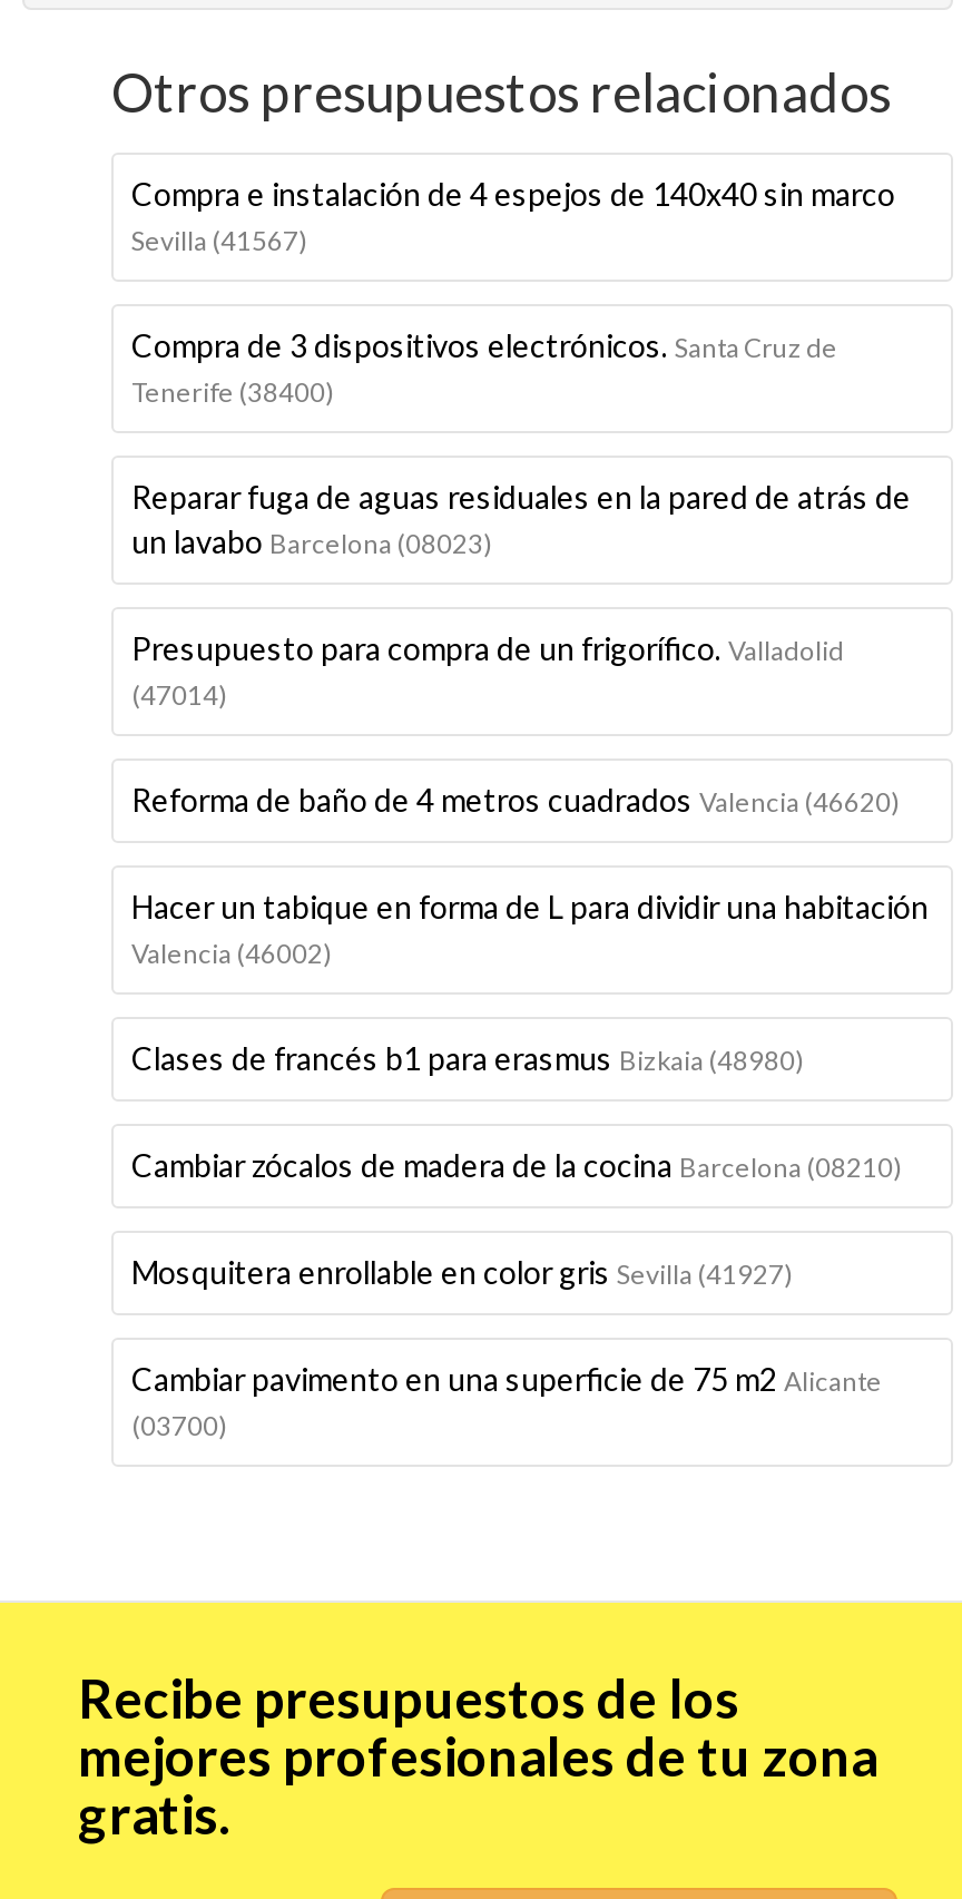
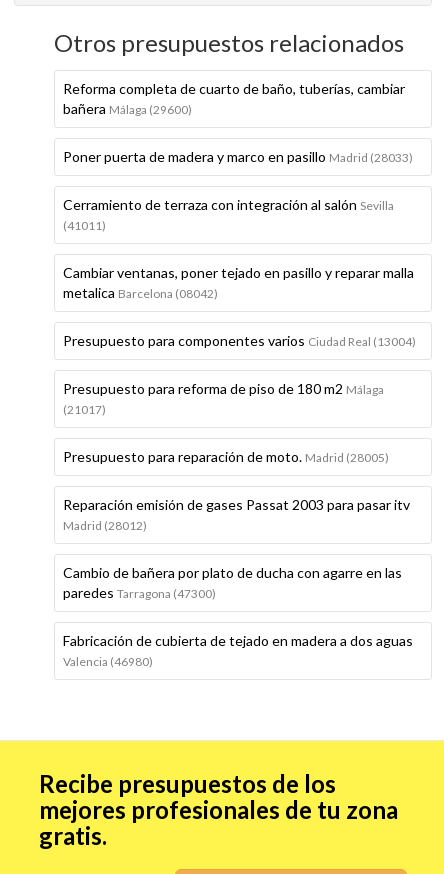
- Compra e instalación de 4 espejos de 140x40 sin marco
- Sevilla (41567)
+ Reforma completa de cuarto de baño, tuberías, cambiar
+ bañera Málaga (29600)

- Compra de 3 dispositivos electrónicos. Santa Cruz de
- Tenerife (38400)
+ Poner puerta de madera y marco en pasillo Madrid (28033)

- Reparar fuga de aguas residuales en la pared de atrás de
- un lavabo Barcelona (08023)
+ Cerramiento de terraza con integración al salón Sevilla
+ (41011)

- Presupuesto para compra de un frigorífico. Valladolid
- (47014)
+ Cambiar ventanas, poner tejado en pasillo y reparar malla
+ metalica Barcelona (08042)

- Reforma de baño de 4 metros cuadrados Valencia (46620)
+ Presupuesto para componentes varios Ciudad Real (13004)

- Hacer un tabique en forma de L para dividir una habitación
- Valencia (46002)
+ Presupuesto para reforma de piso de 180 m2 Málaga
+ (21017)

- Clases de francés b1 para erasmus Bizkaia (48980)
+ Presupuesto para reparación de moto. Madrid (28005)

- Cambiar zócalos de madera de la cocina Barcelona (08210)
+ Reparación emisión de gases Passat 2003 para pasar itv
+ Madrid (28012)

- Mosquitera enrollable en color gris Sevilla (41927)
+ Cambio de bañera por plato de ducha con agarre en las
+ paredes Tarragona (47300)

- Cambiar pavimento en una superficie de 75 m2 Alicante
- (03700)
+ Fabricación de cubierta de tejado en madera a dos aguas
+ Valencia (46980)
